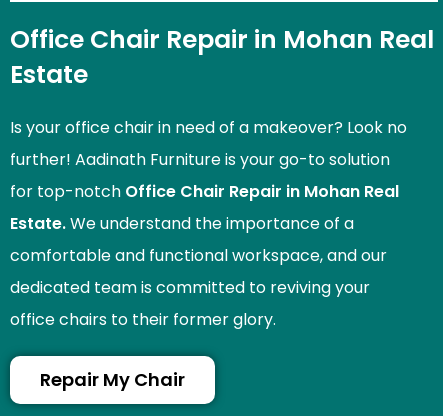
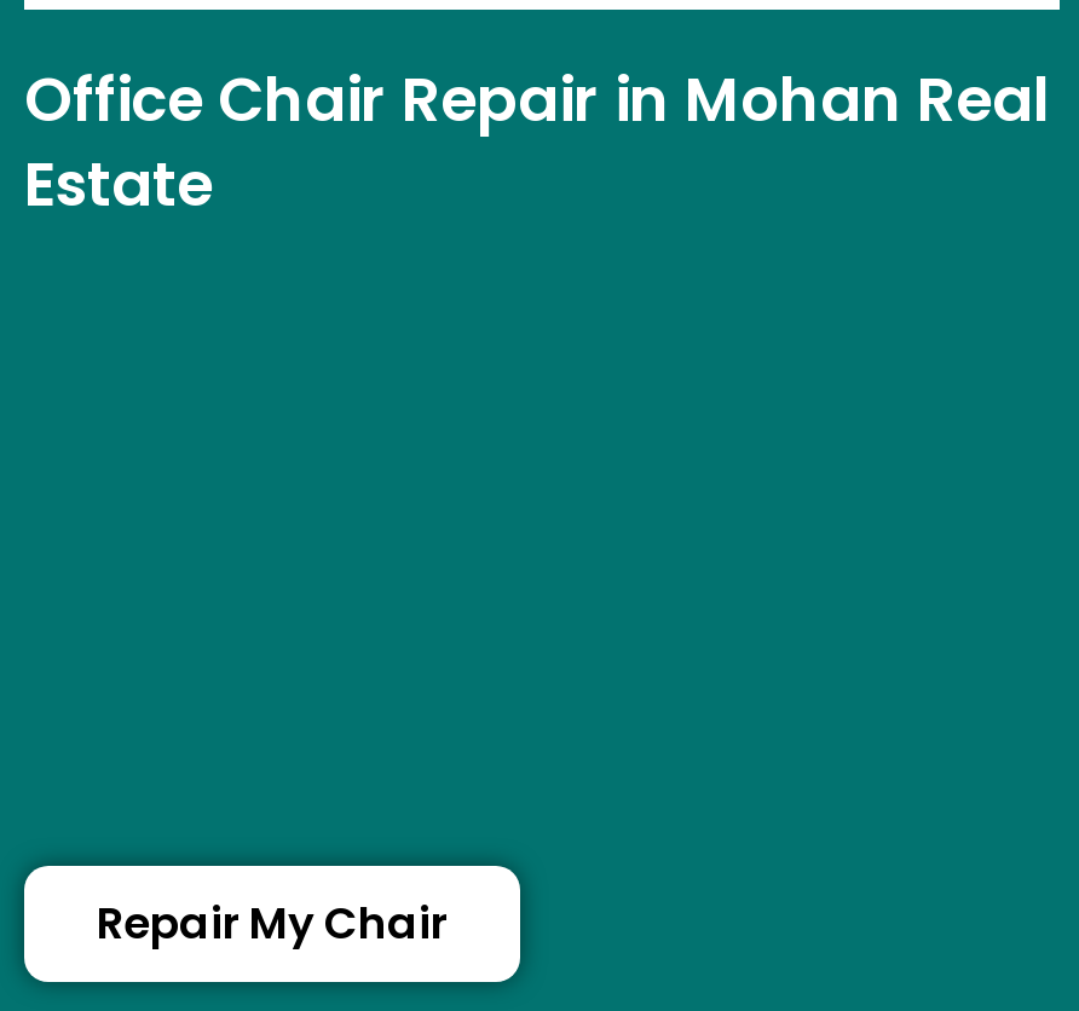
- Is your office chair in need of a makeover? Look no
- further! Aadinath Furniture is your go-to solution
- for top-notch Office Chair Repair in Mohan Real
- Estate. We understand the importance of a
- comfortable and functional workspace, and our
- dedicated team is committed to reviving your
- office chairs to their former glory.
